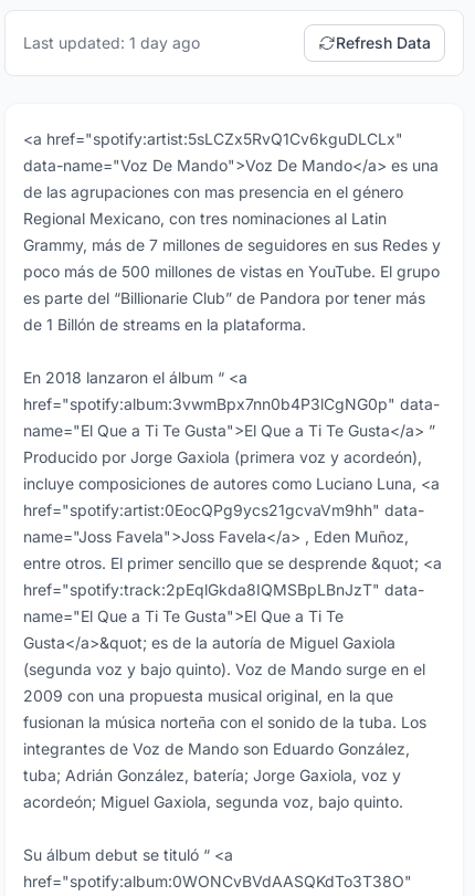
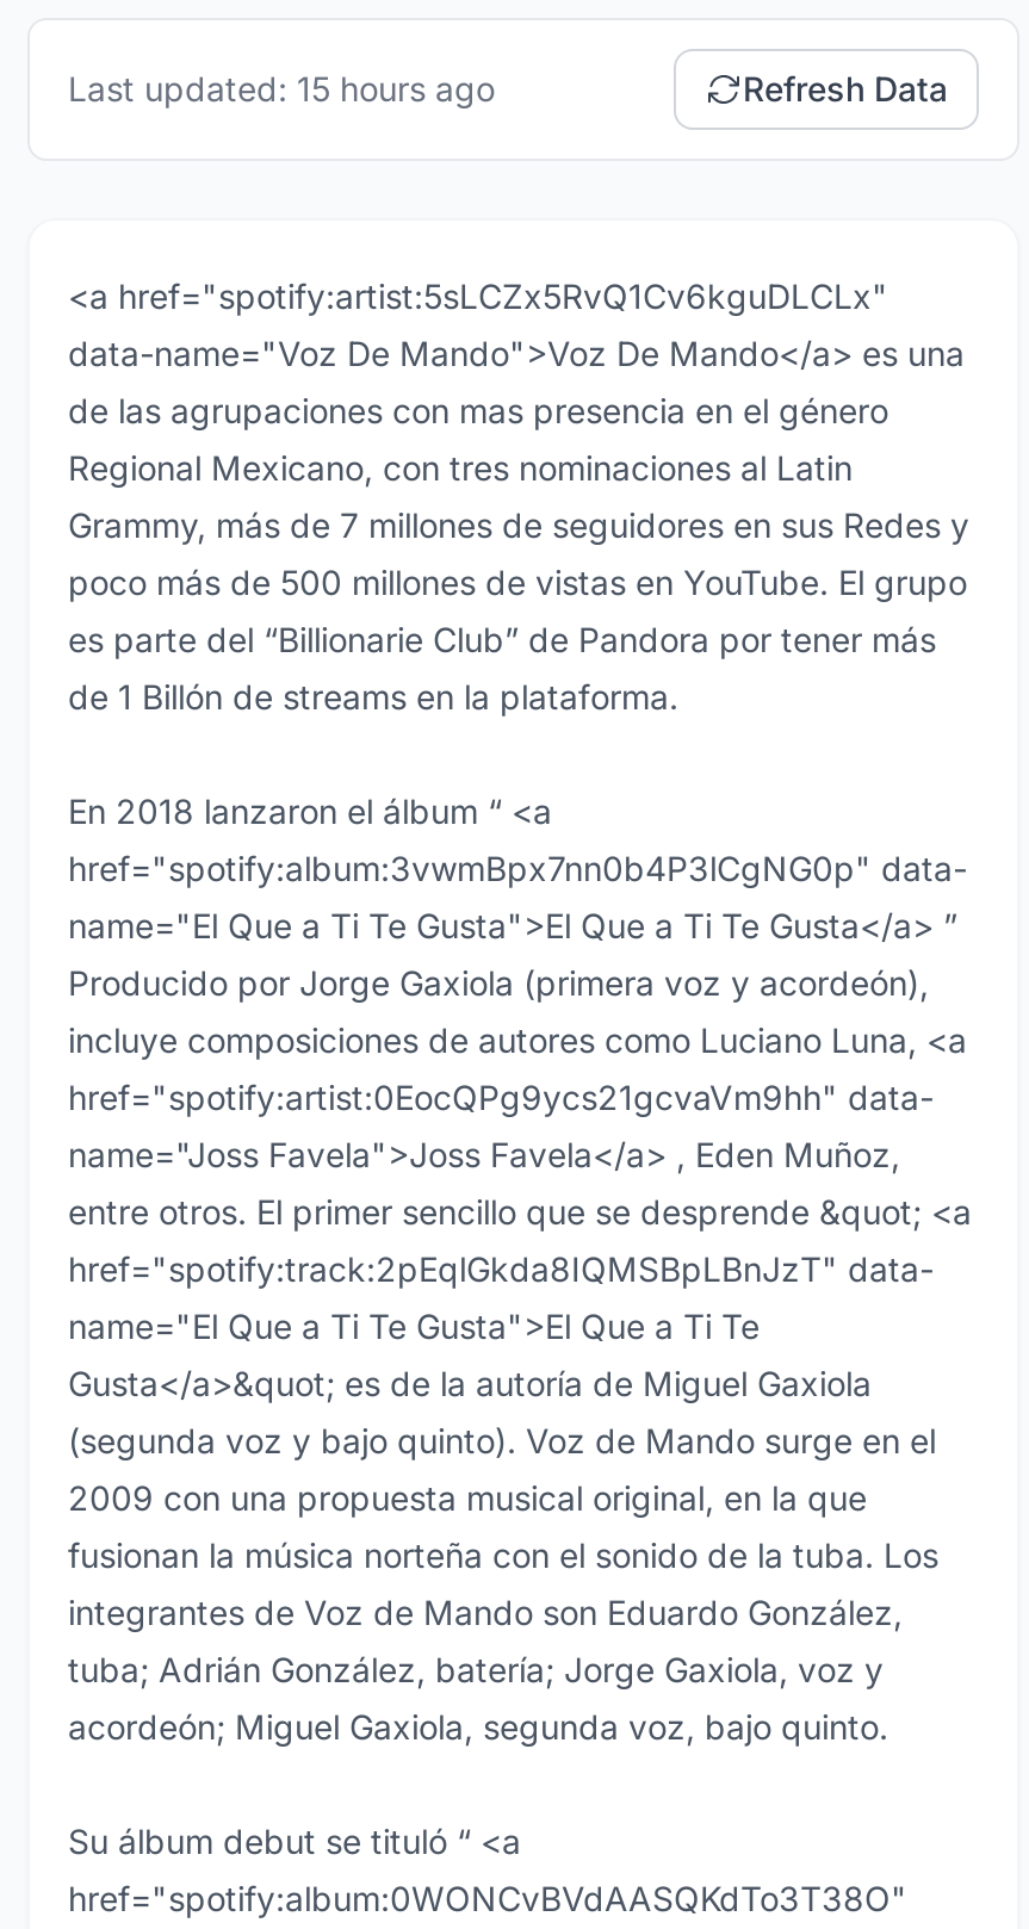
- Last updated: 1 day ago
+ Last updated: 15 hours ago
